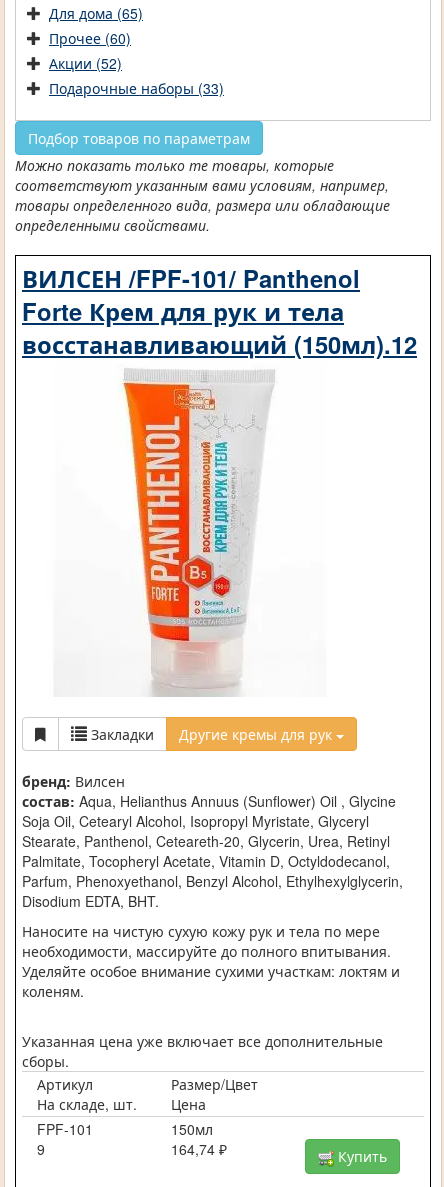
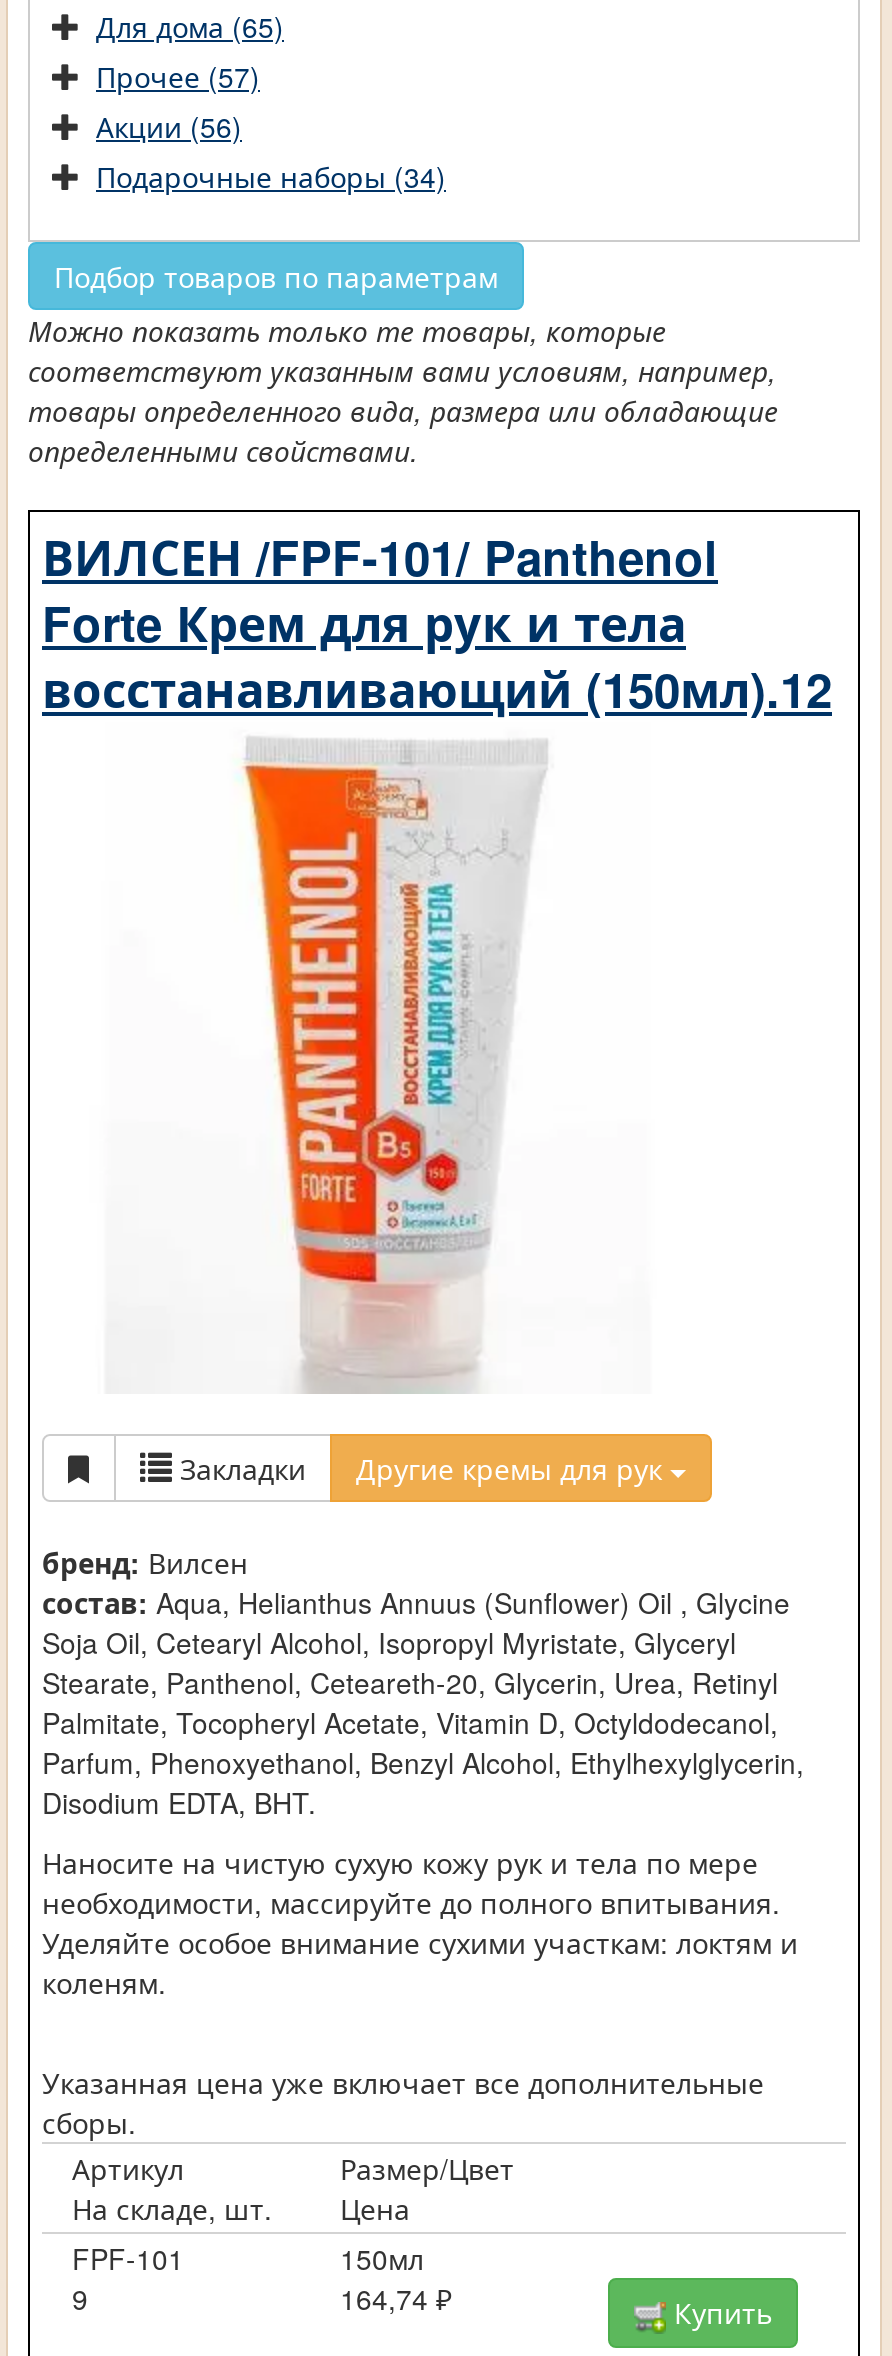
- Прочее (60)
+ Прочее (57)

- Акции (52)
+ Акции (56)

- Подарочные наборы (33)
+ Подарочные наборы (34)
